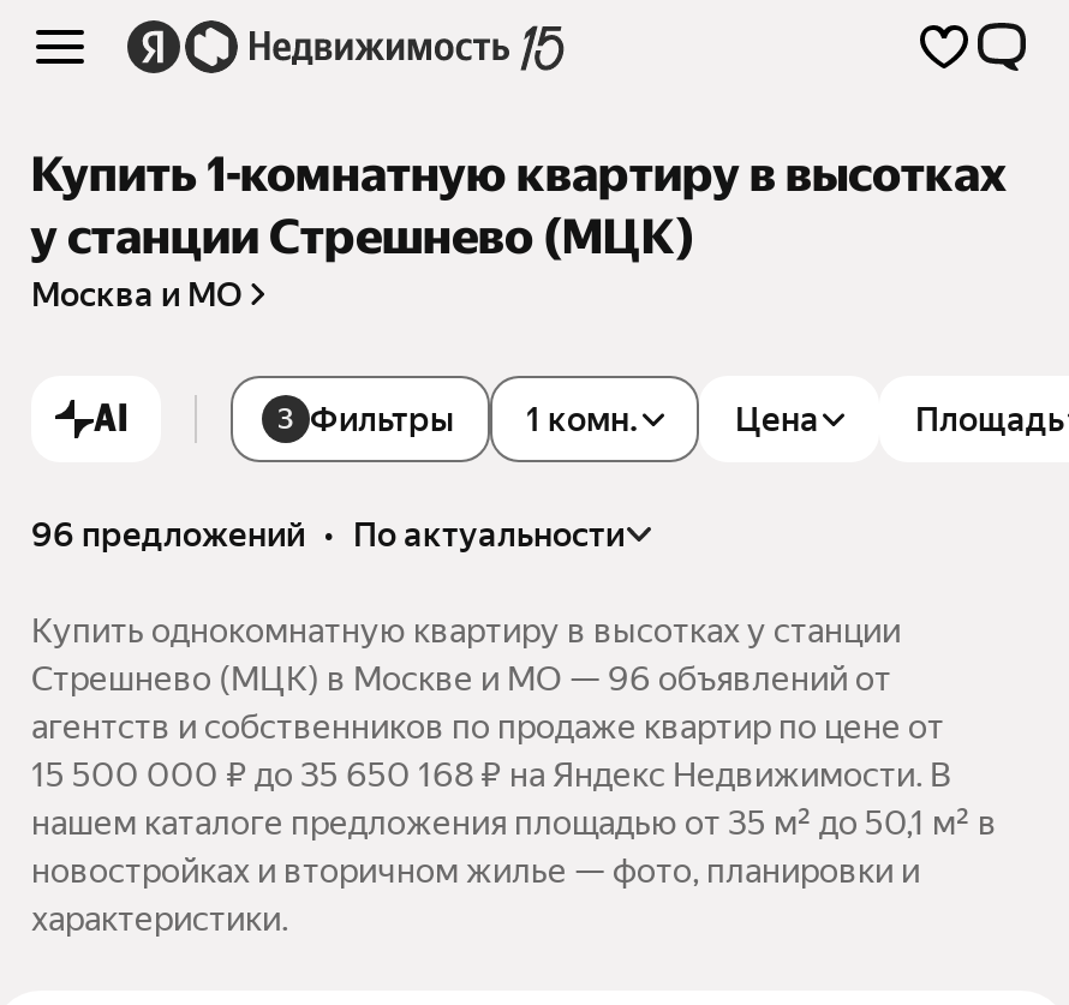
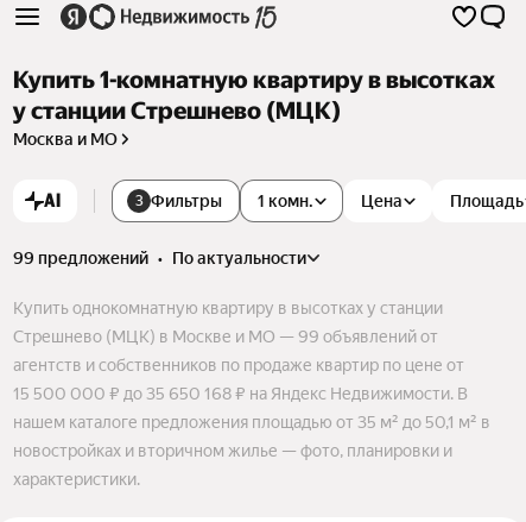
- 96 предложений • по актуальности
+ 99 предложений • по актуальности

- Стрешнево (МЦК) в Москве и МО — 96 объявлений от
+ Стрешнево (МЦК) в Москве и МО — 99 объявлений от
